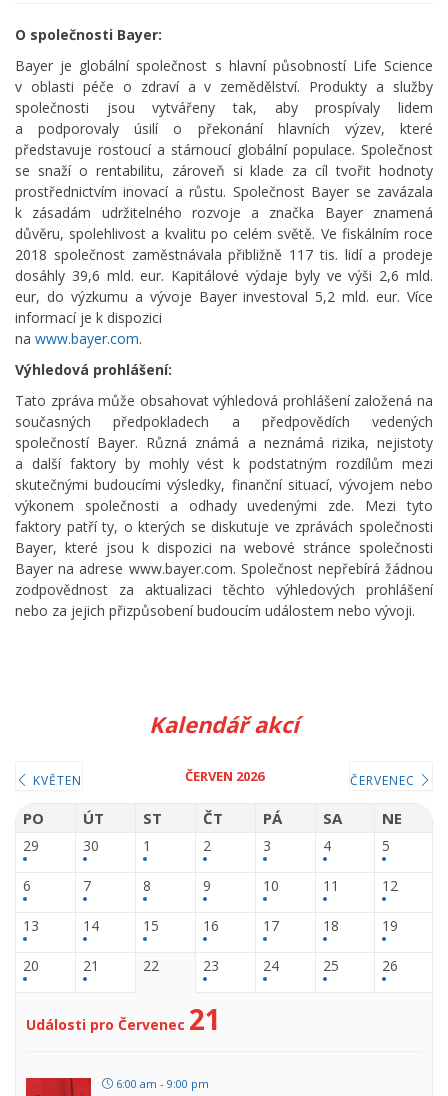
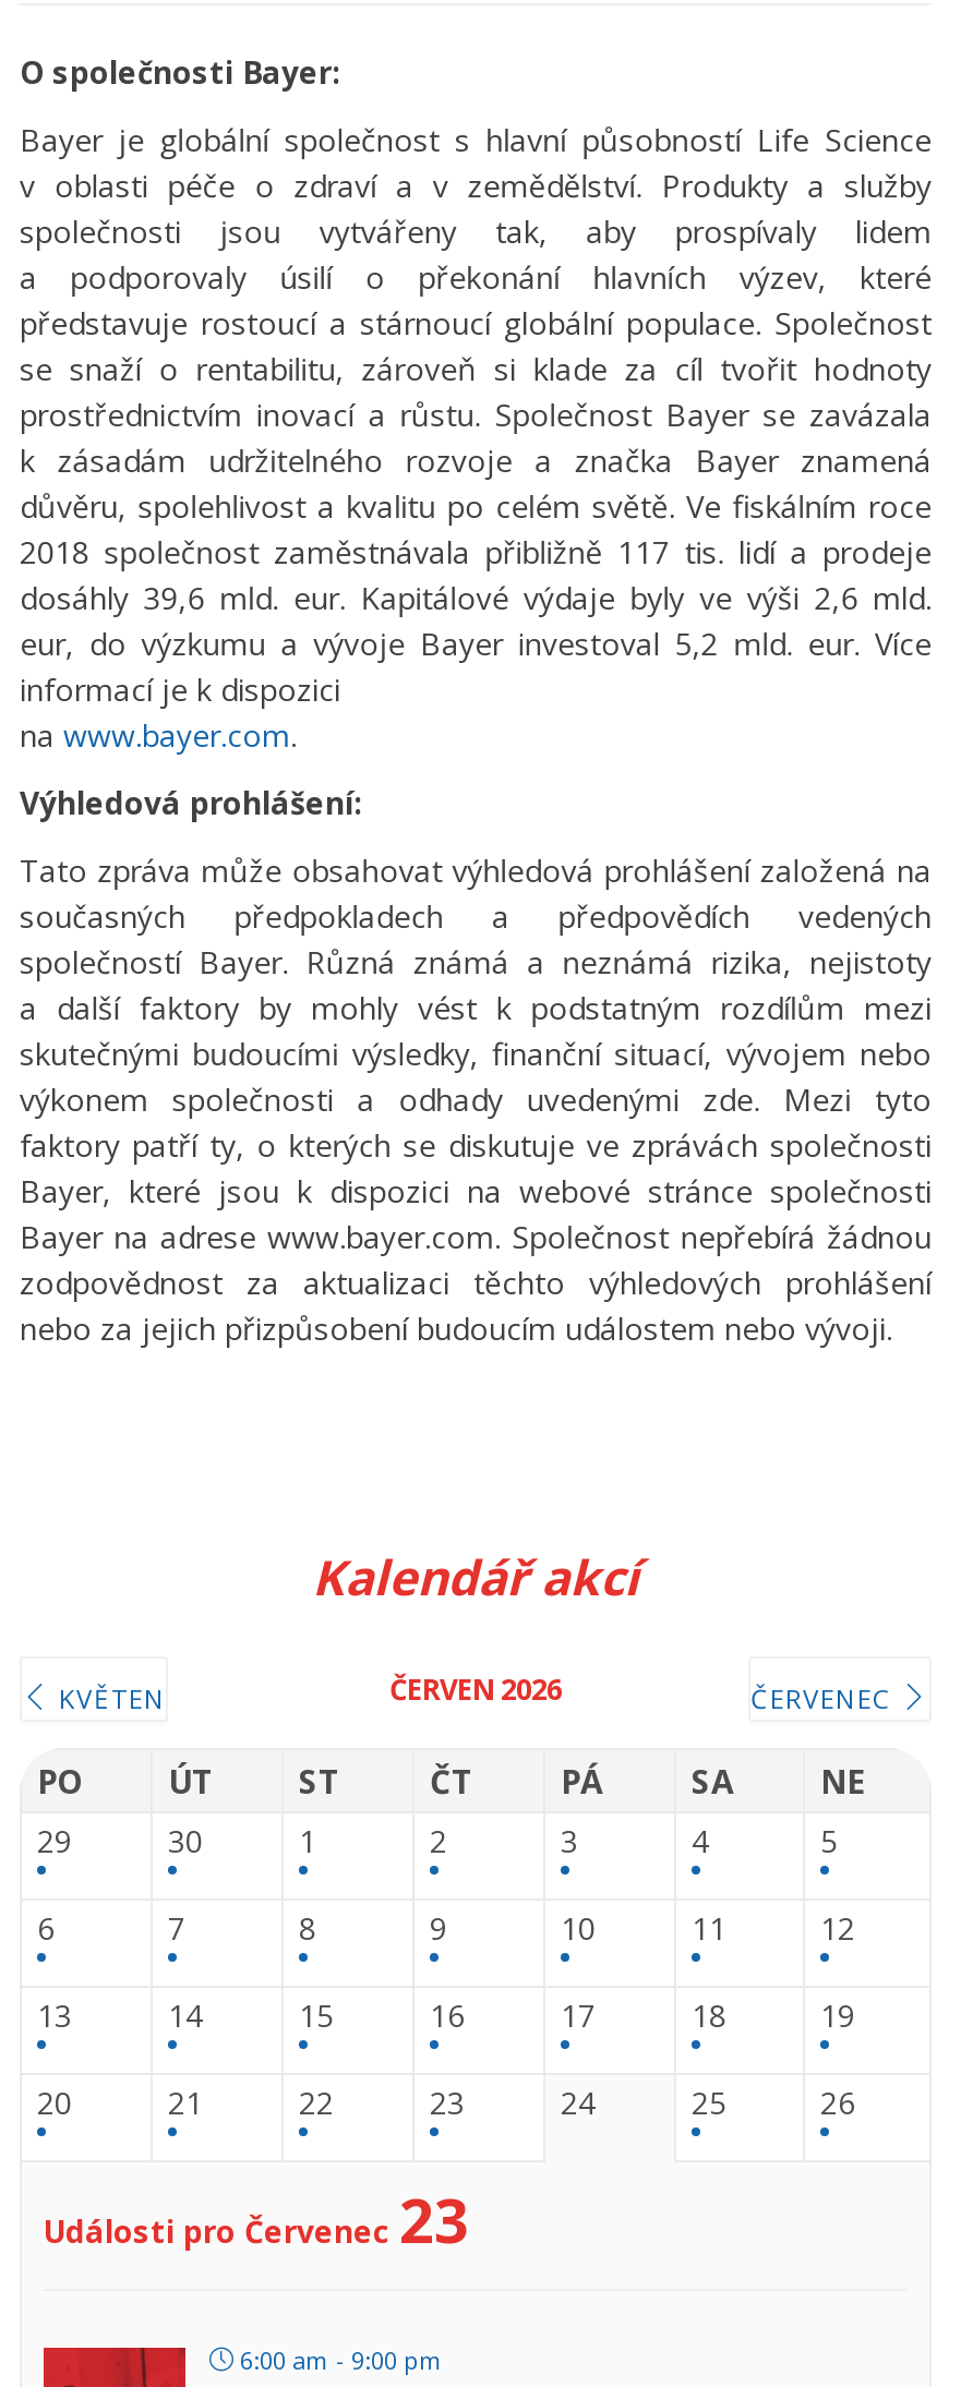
- Události pro Červenec 21
+ Události pro Červenec 23
